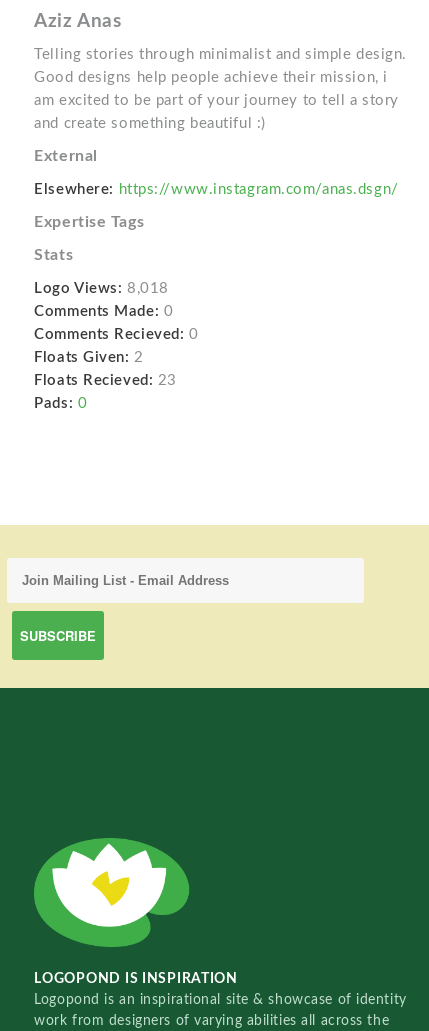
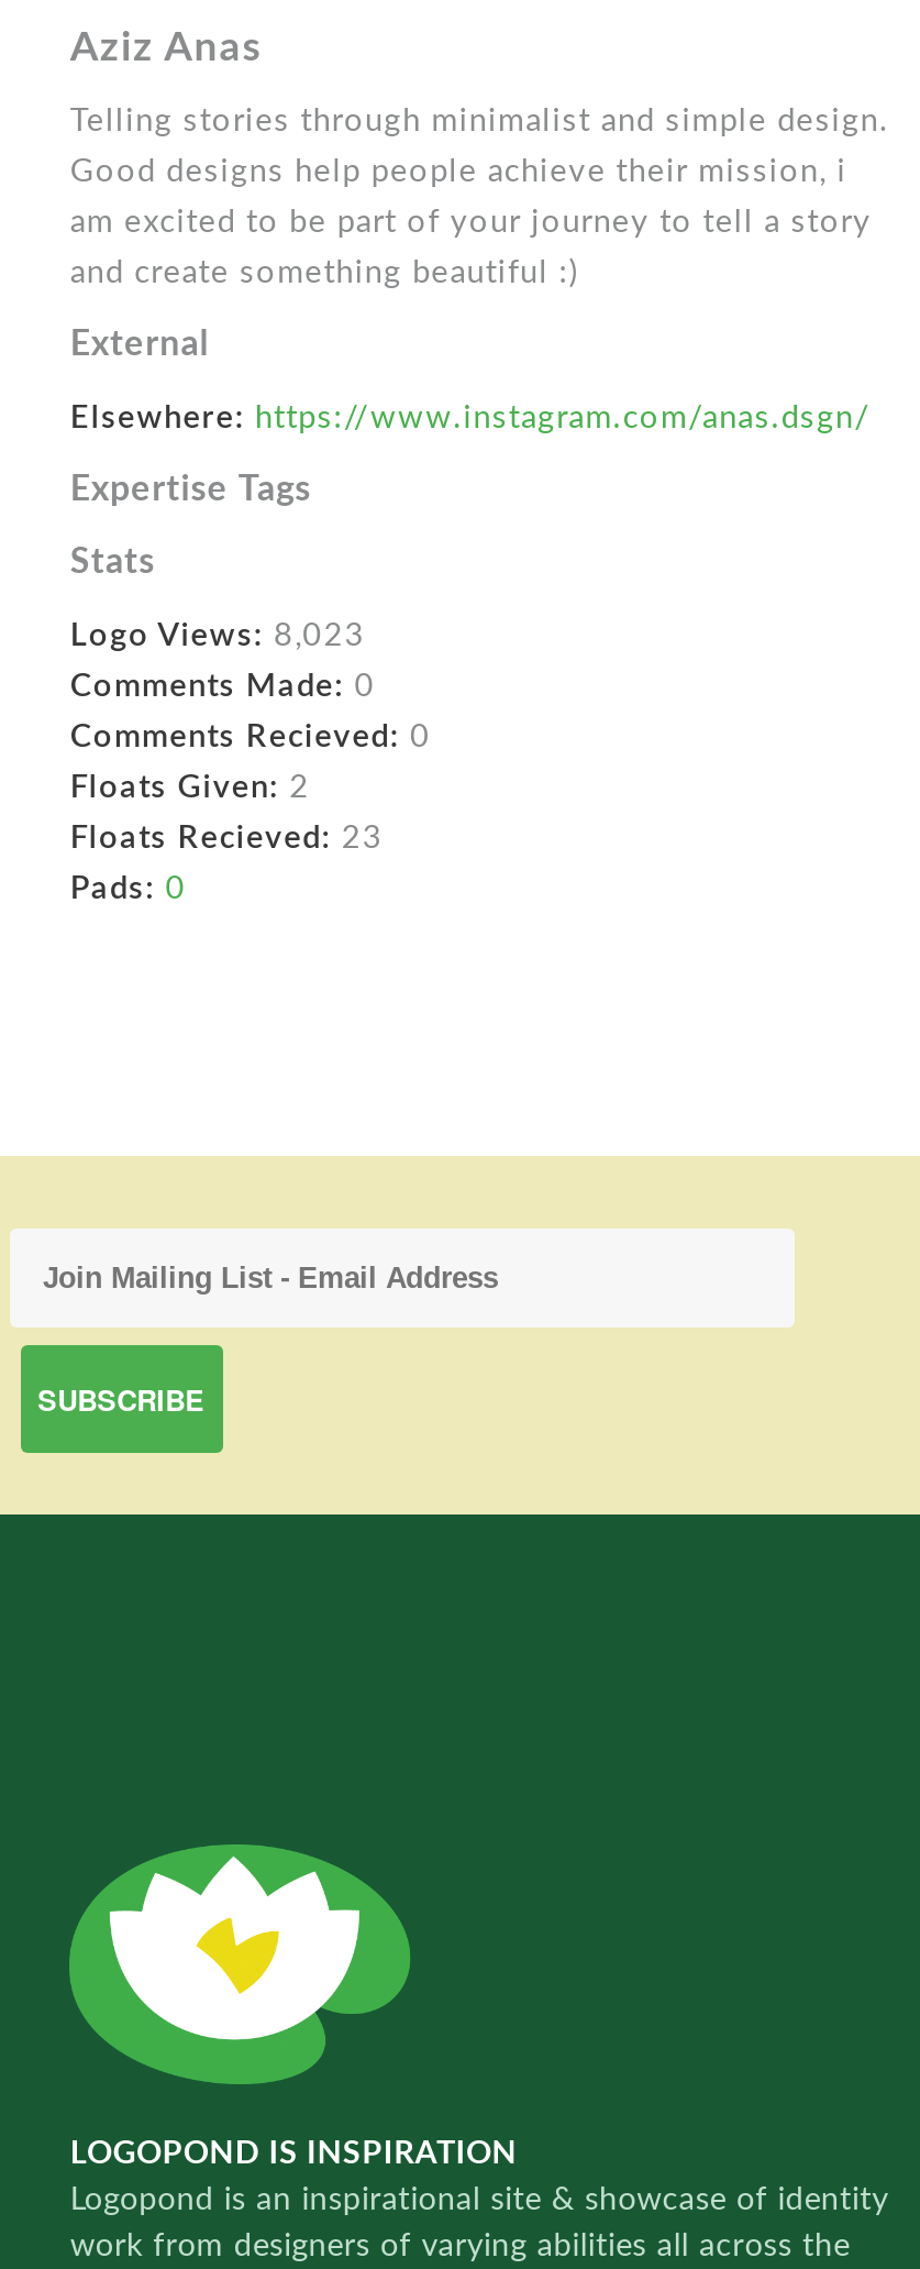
- Logo Views: 8,018
+ Logo Views: 8,023
